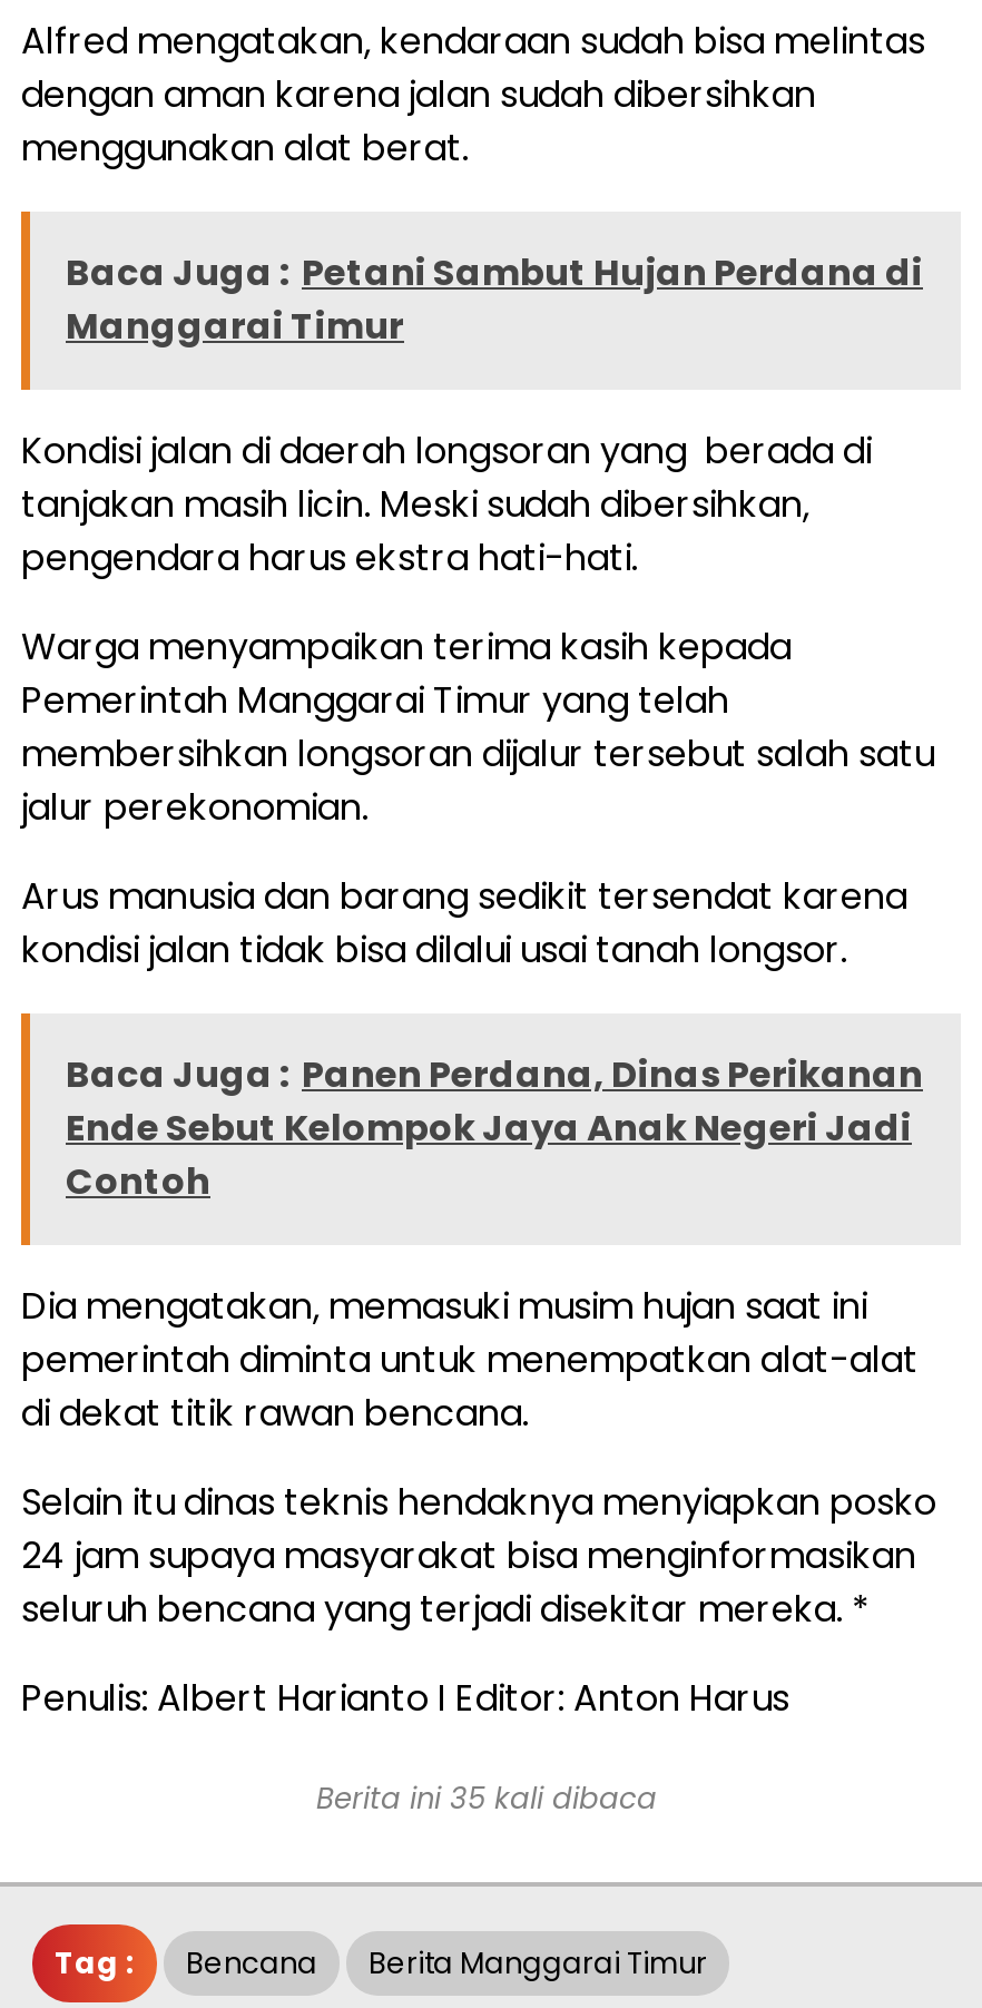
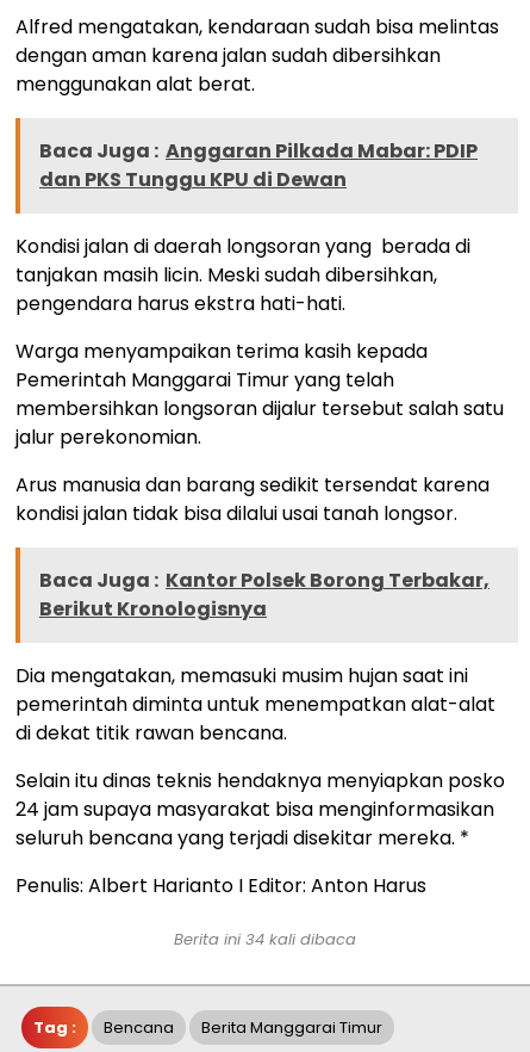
- Baca Juga : Petani Sambut Hujan Perdana di
- Manggarai Timur
+ Baca Juga : Anggaran Pilkada Mabar: PDIP
+ dan PKS Tunggu KPU di Dewan

- Baca Juga : Panen Perdana, Dinas Perikanan
- Ende Sebut Kelompok Jaya Anak Negeri Jadi
- Contoh
+ Baca Juga : Kantor Polsek Borong Terbakar,
+ Berikut Kronologisnya

- Berita ini 35 kali dibaca
+ Berita ini 34 kali dibaca
